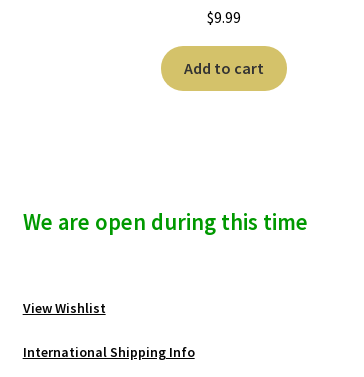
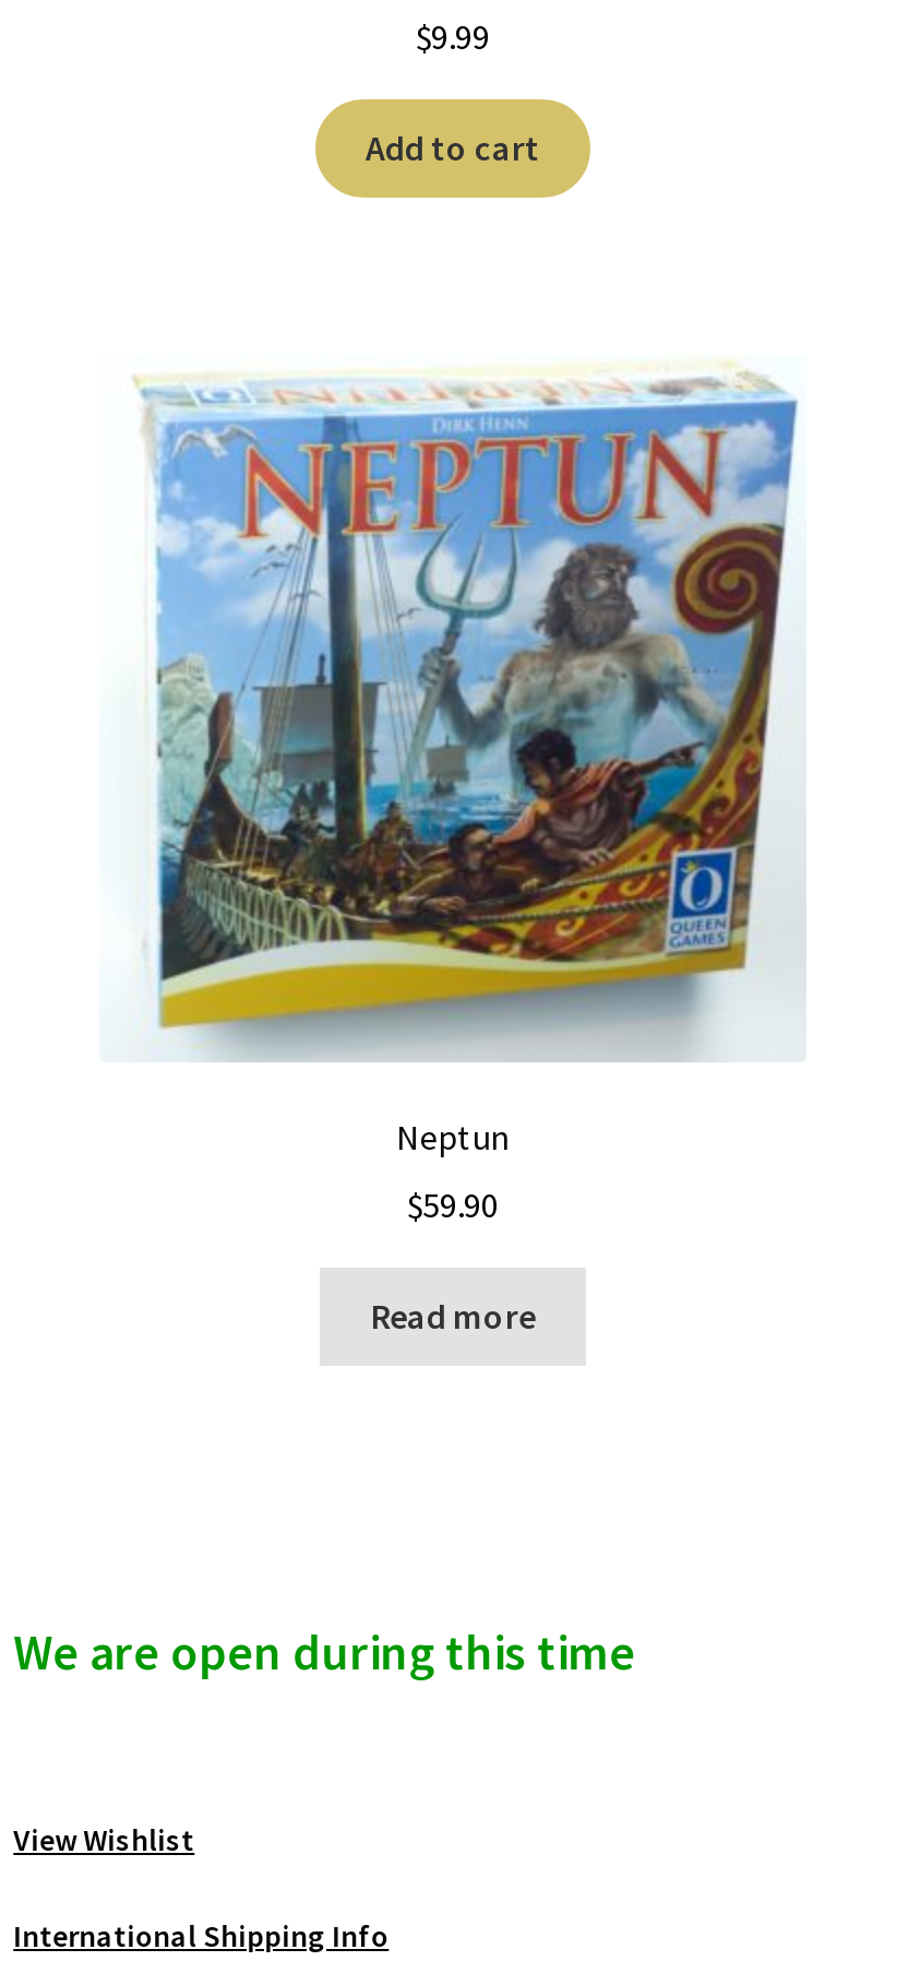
+ [image]
+ Neptun
+ $59.90
+ Read more
